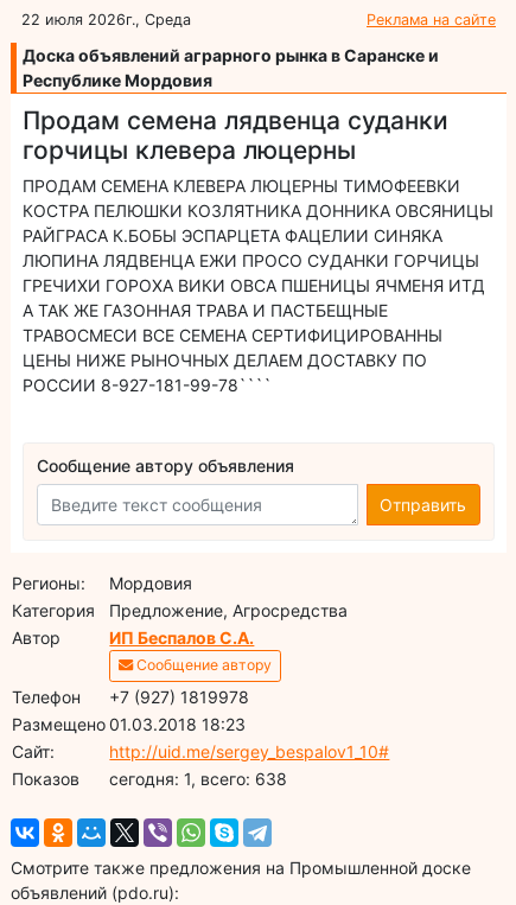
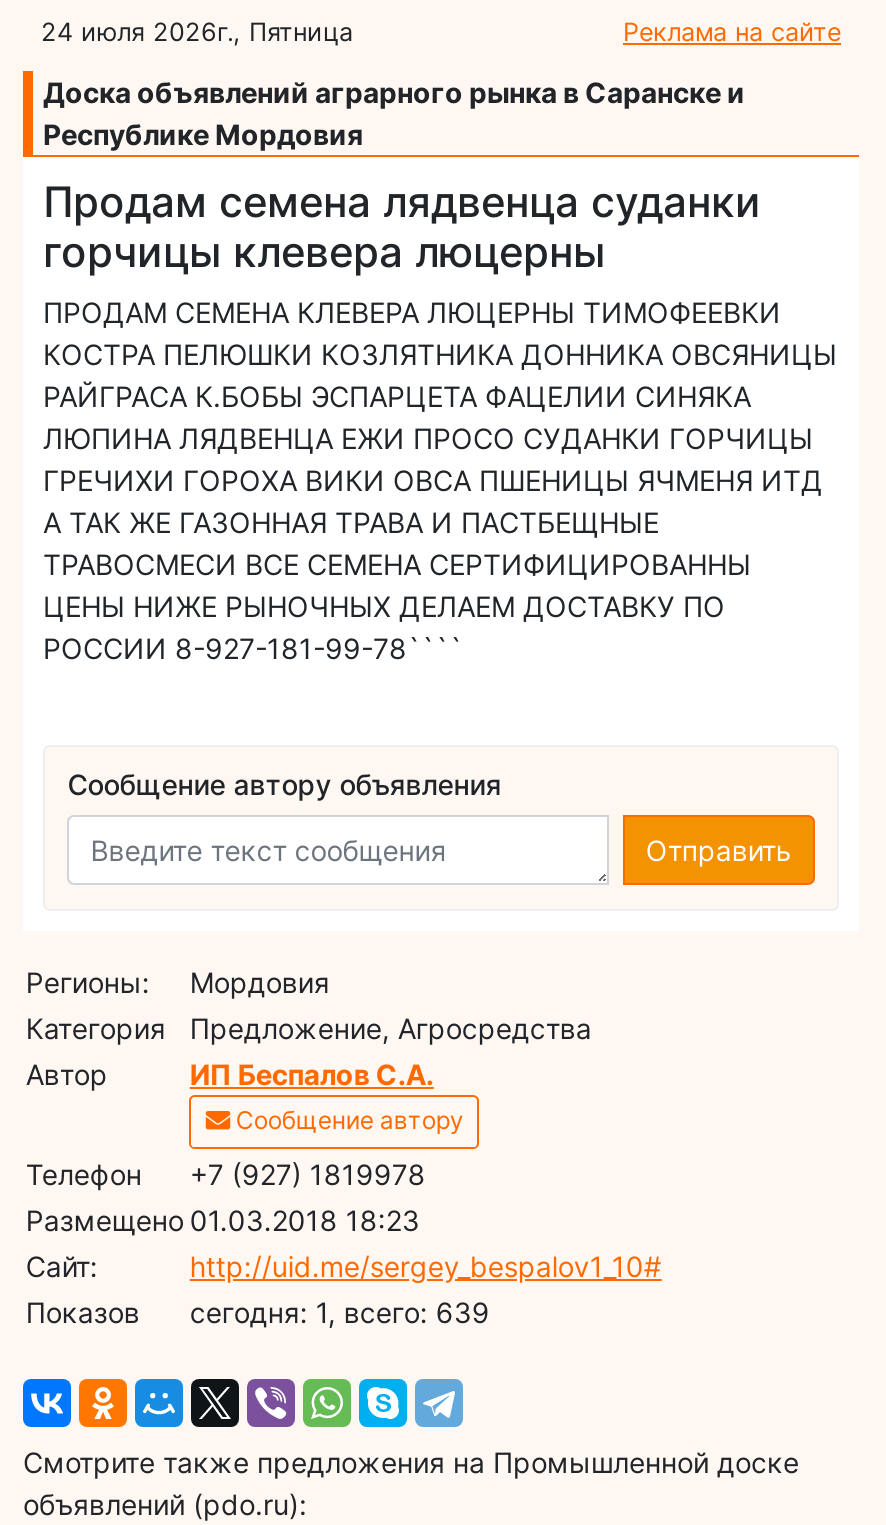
- 22 июля 2026г., Среда
+ 24 июля 2026г., Пятница

- cегодня: 1, всего: 638
+ cегодня: 1, всего: 639
